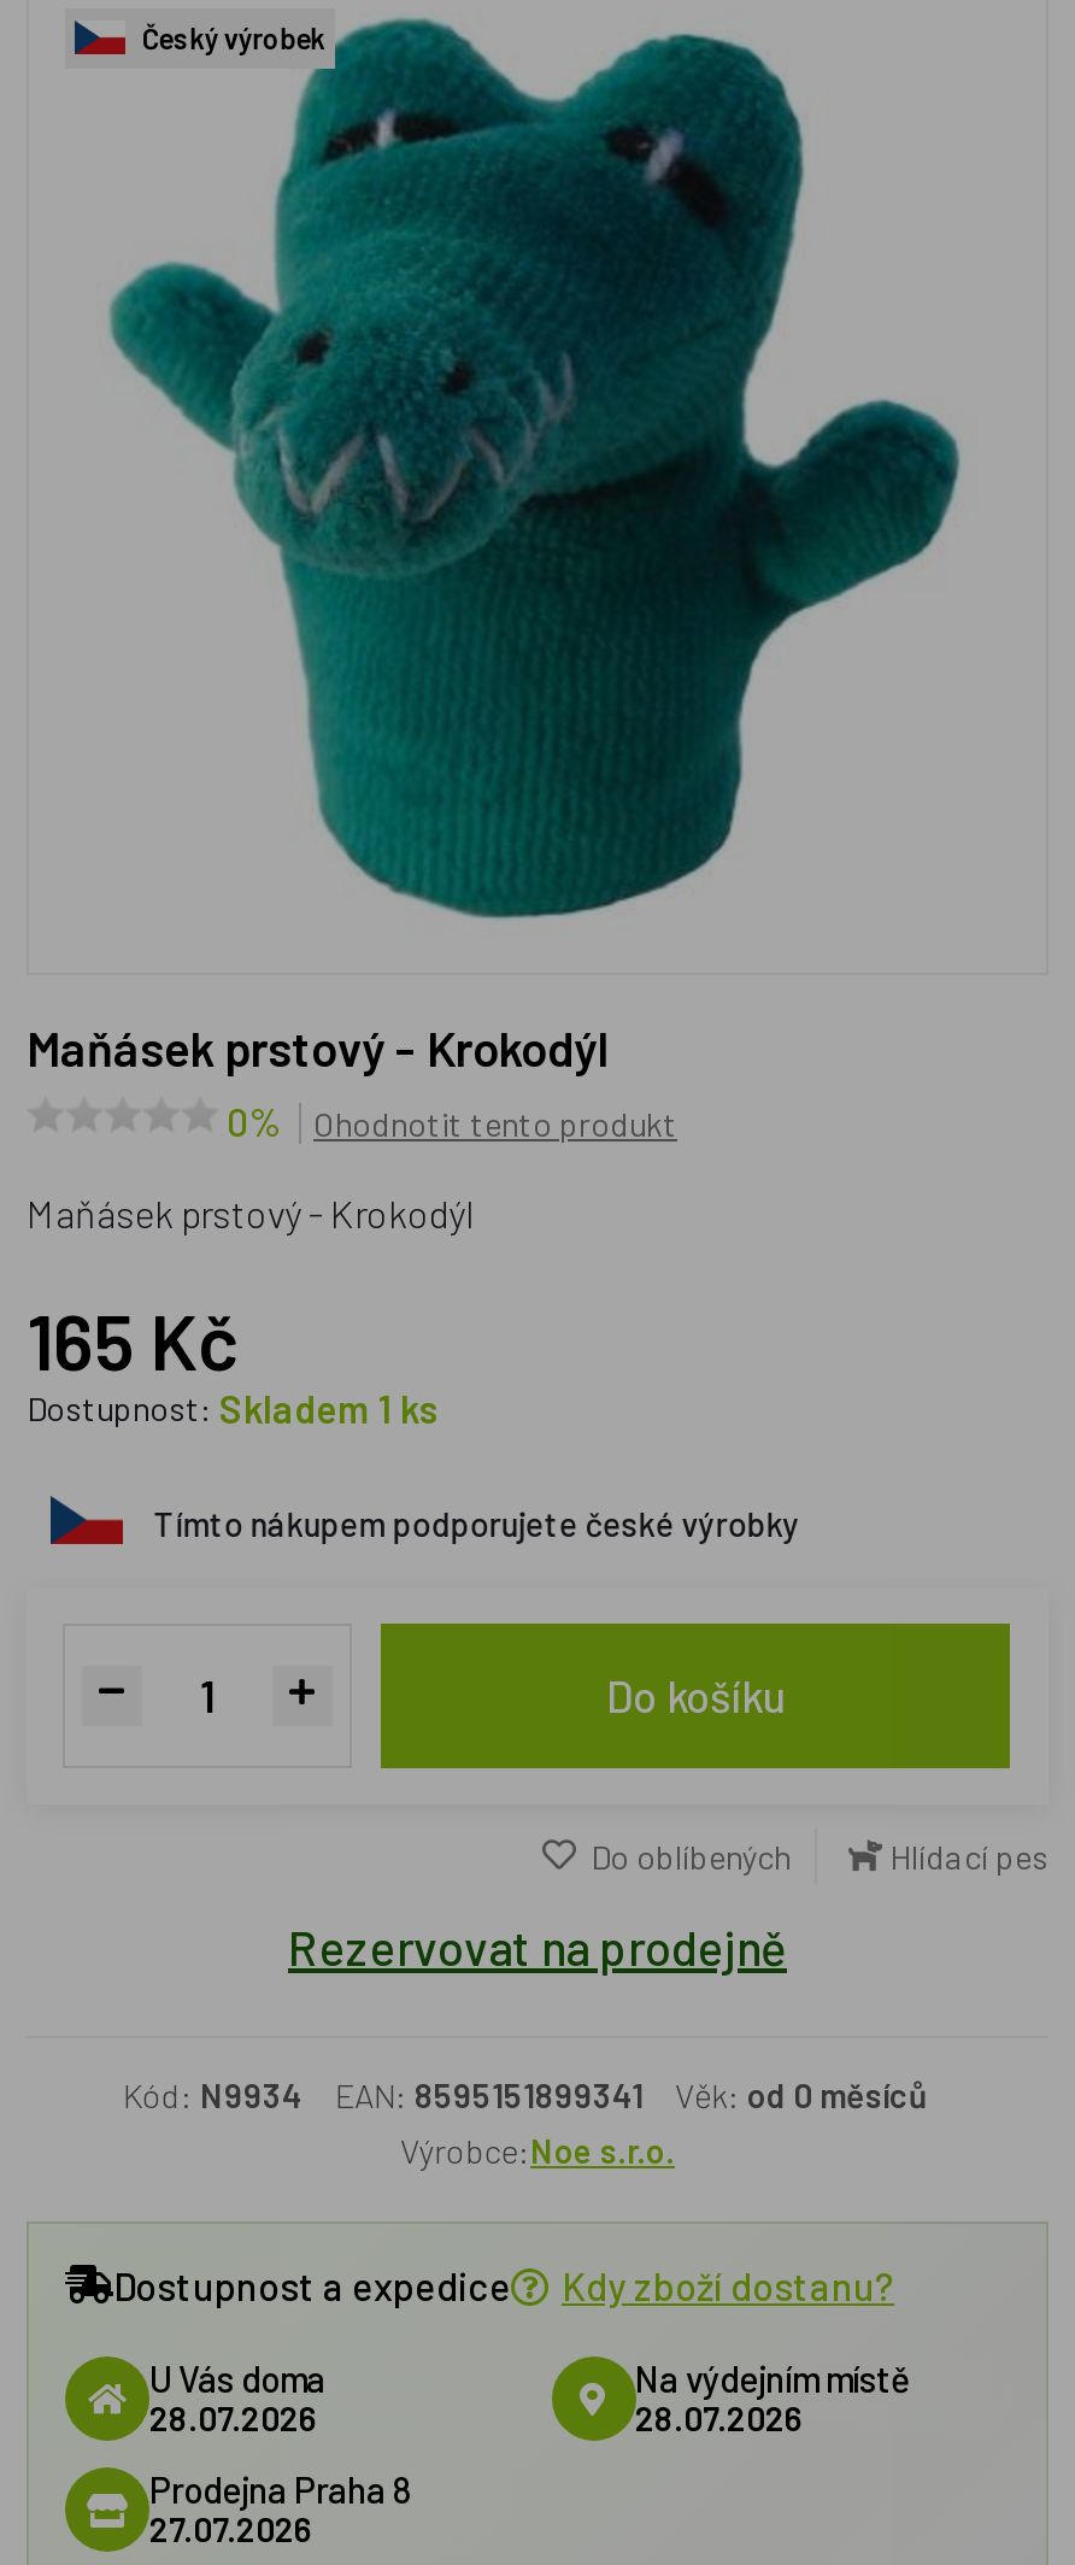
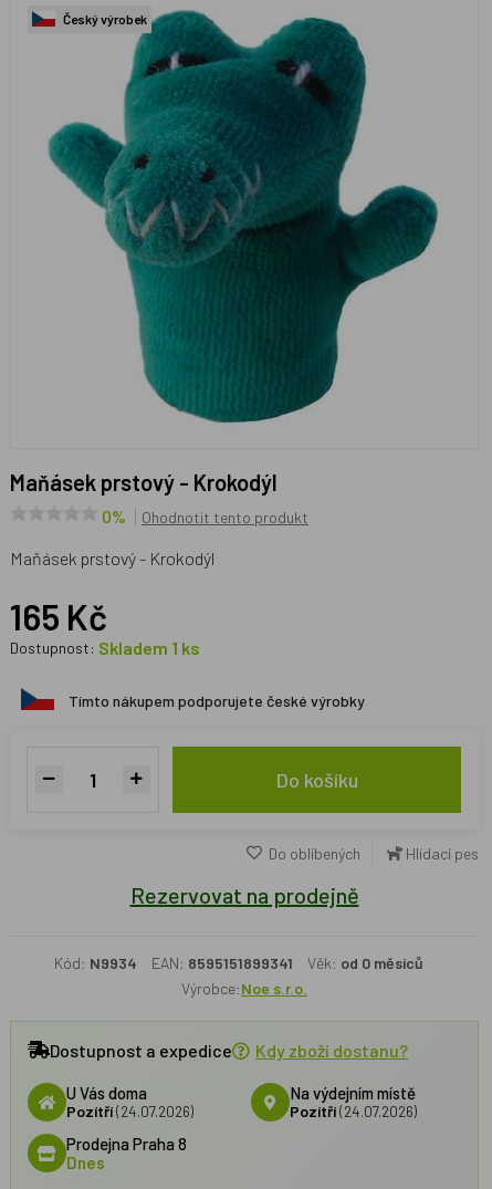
- 28.07.2026
+ Pozítří (24.07.2026)

- 28.07.2026
+ Pozítří (24.07.2026)

- 27.07.2026
+ Dnes
